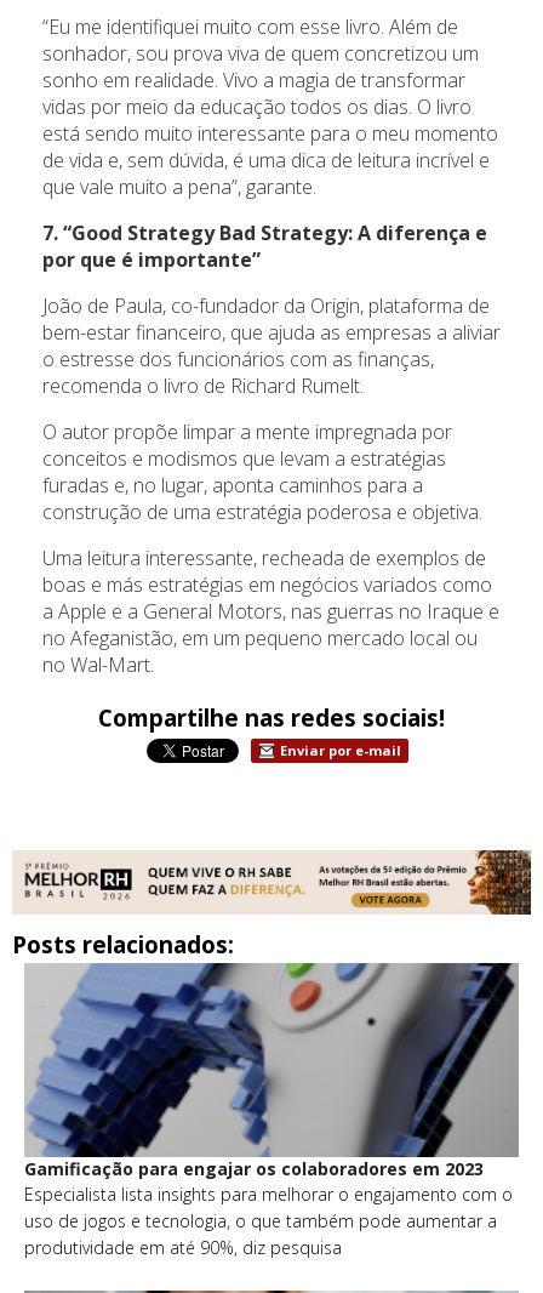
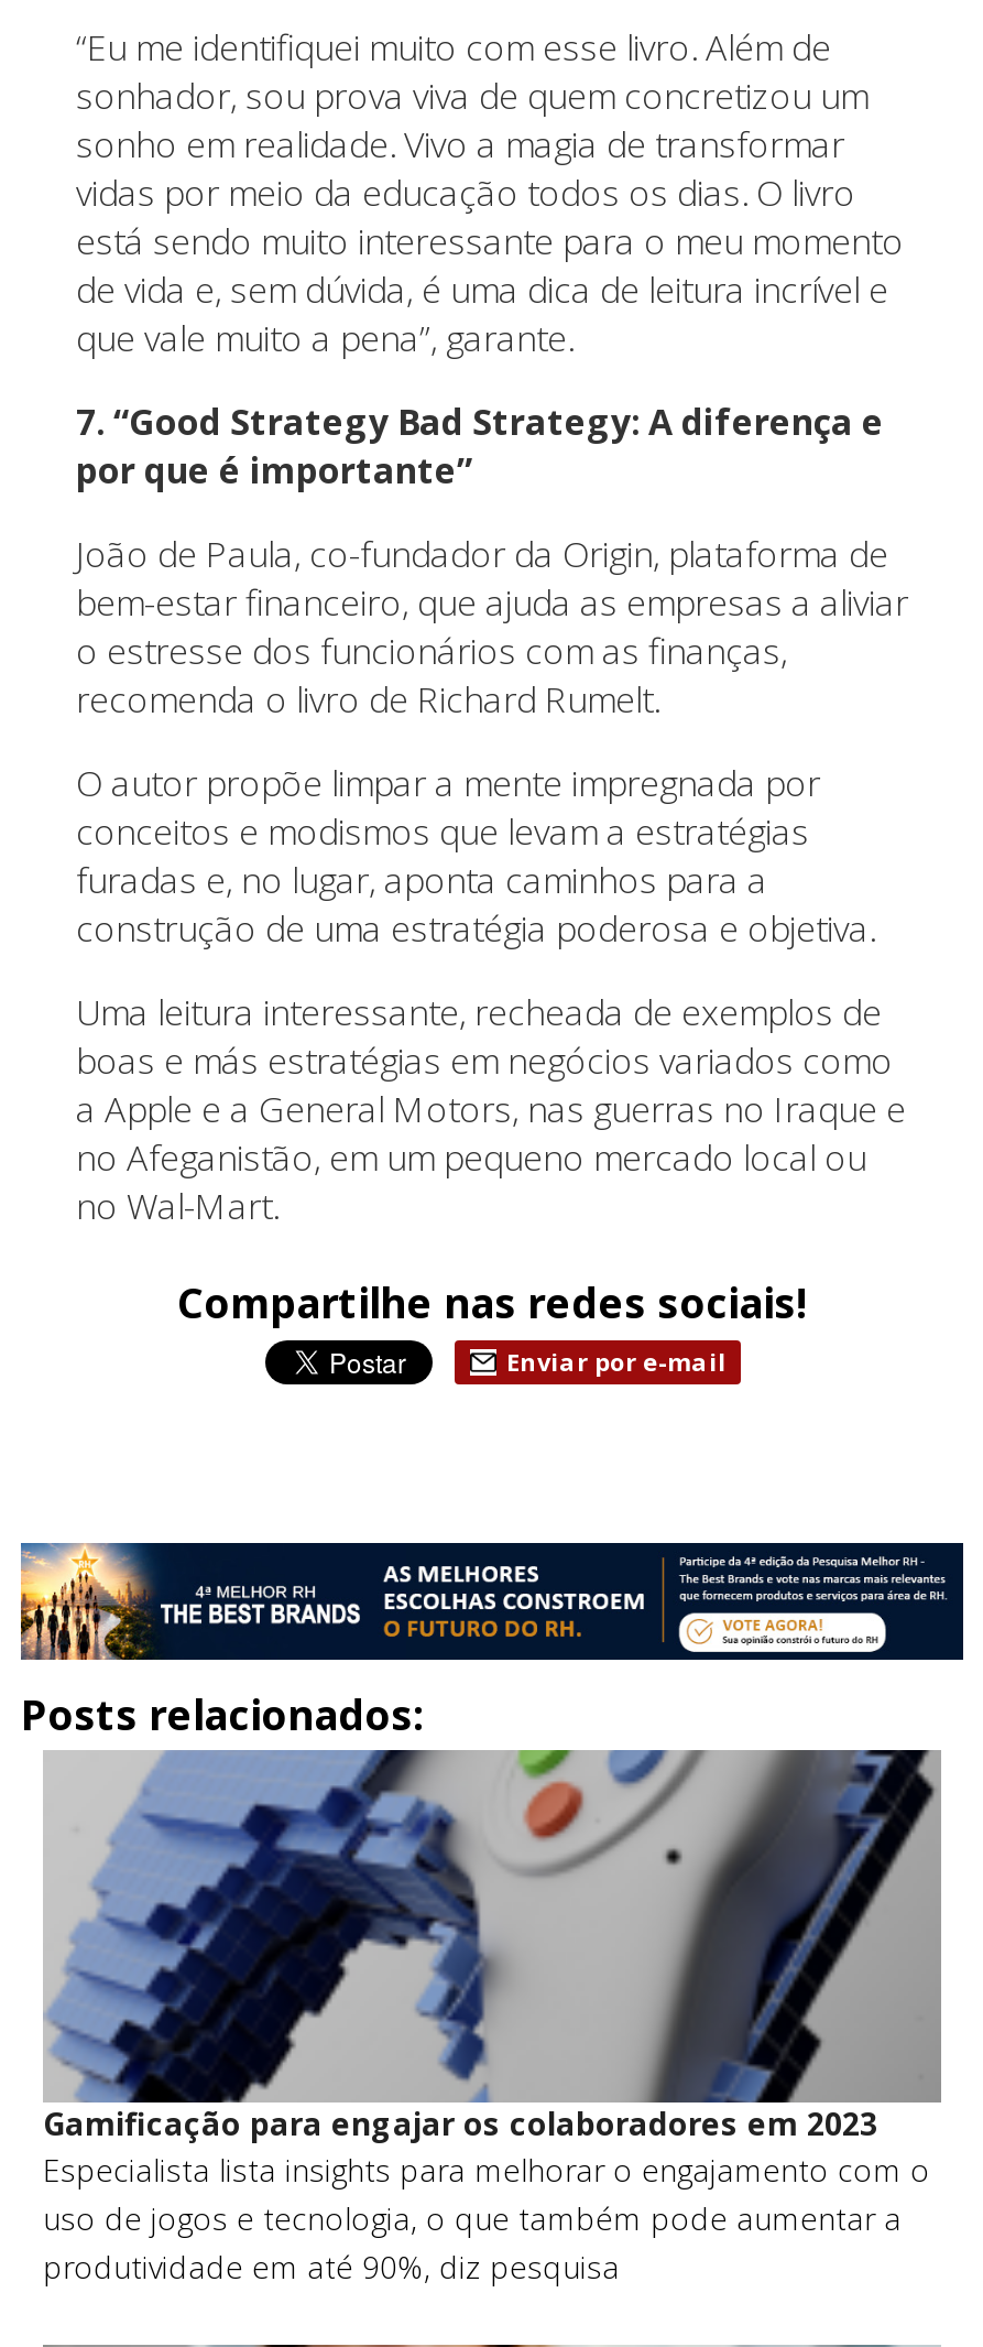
- [image]
+ [image]
